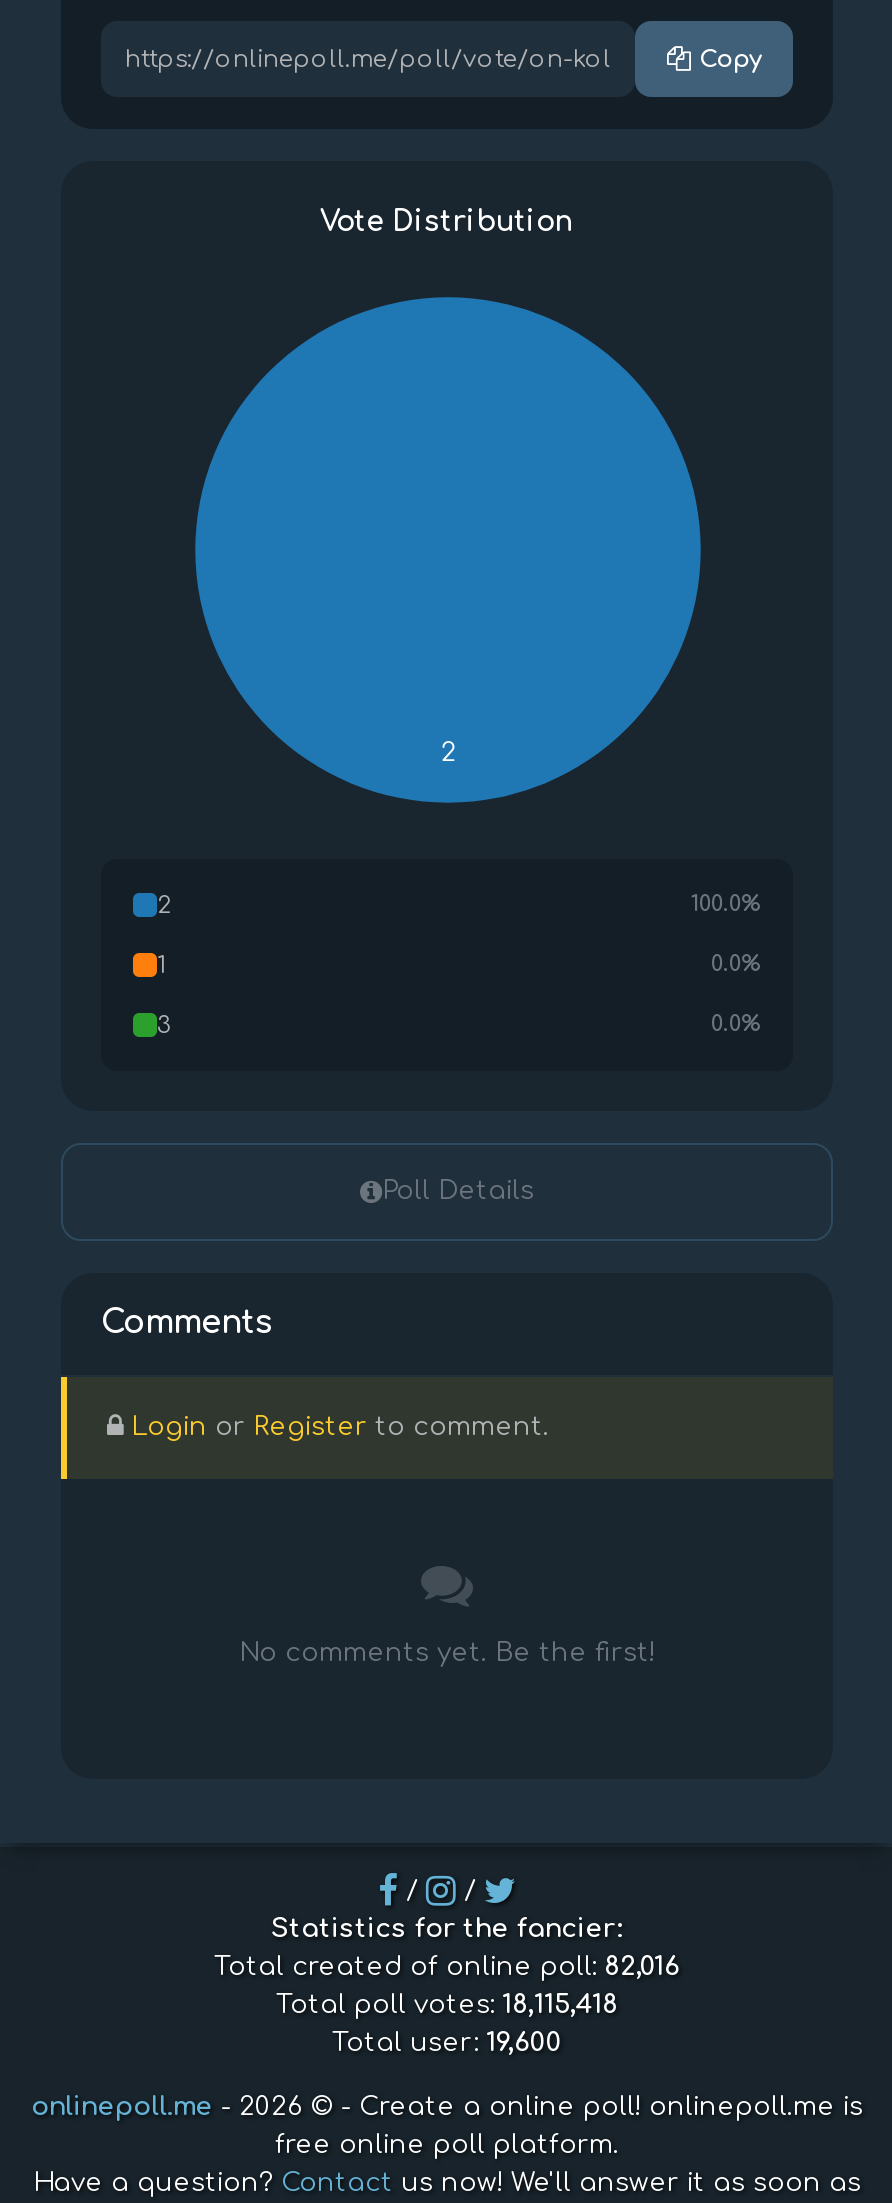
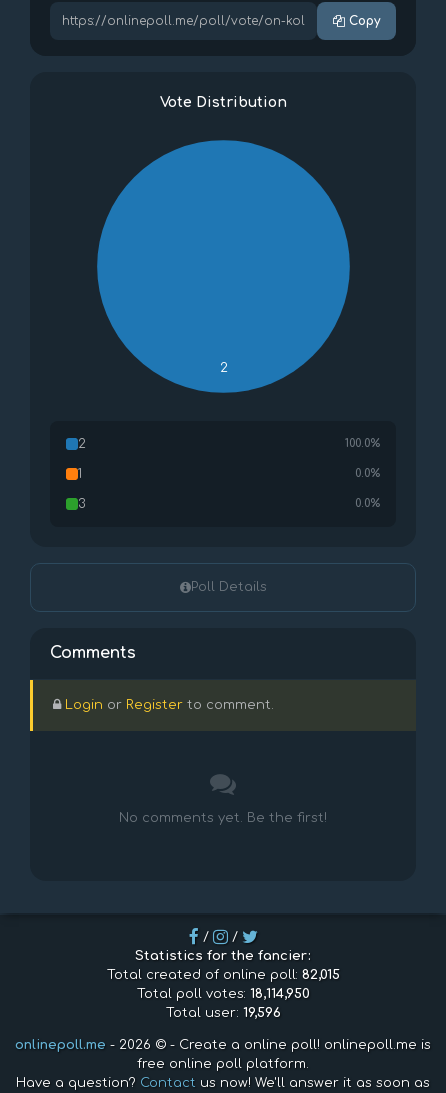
- Total created of online poll: 82,016
+ Total created of online poll: 82,015

- Total poll votes: 18,115,418
+ Total poll votes: 18,114,950

- Total user: 19,600
+ Total user: 19,596
